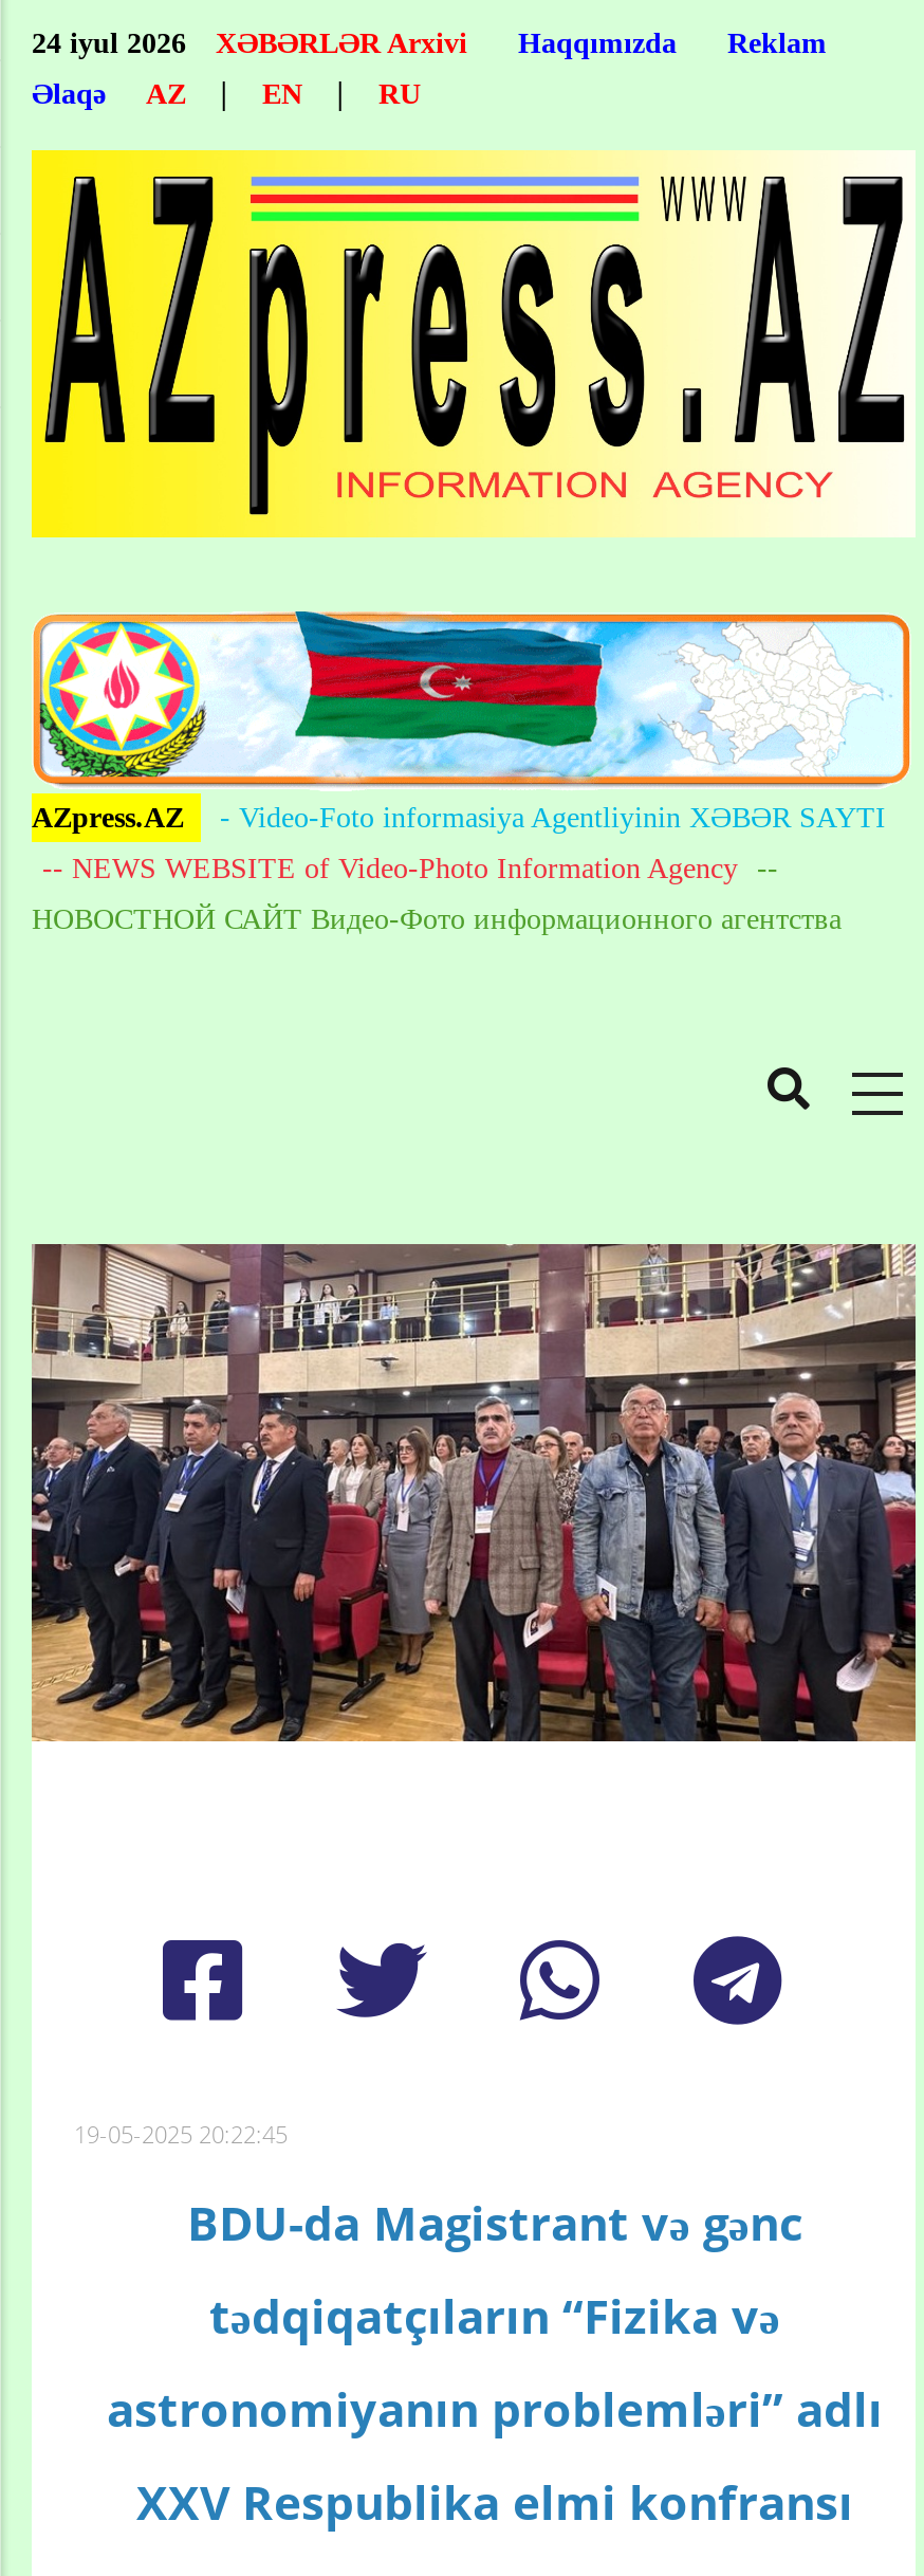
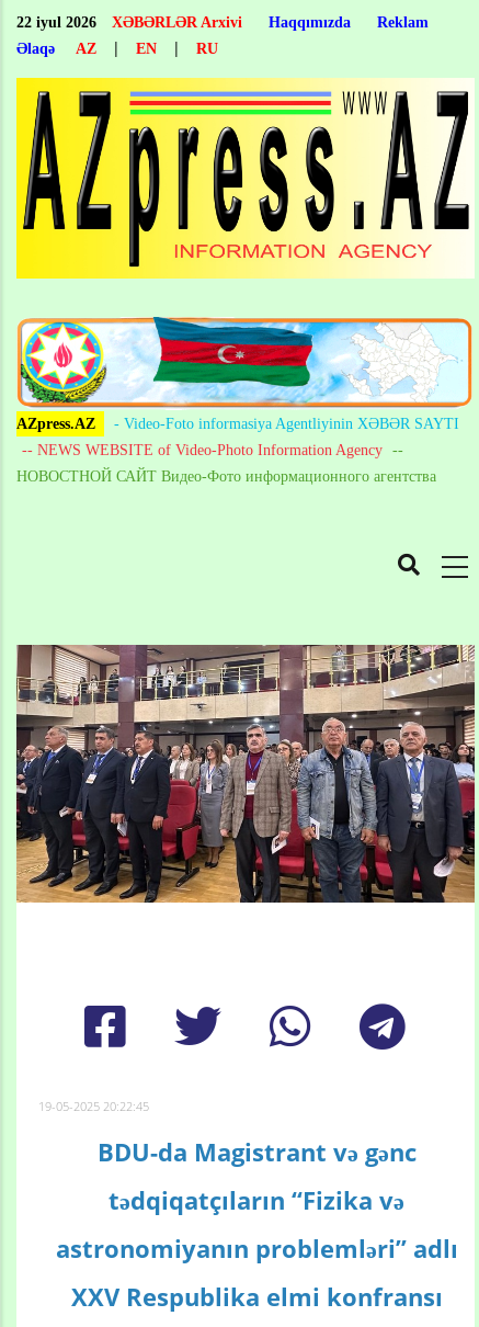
- 24 iyul 2026
+ 22 iyul 2026
